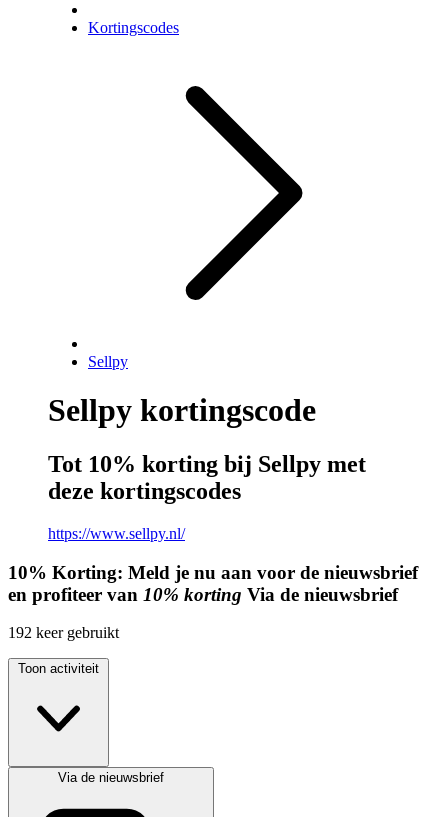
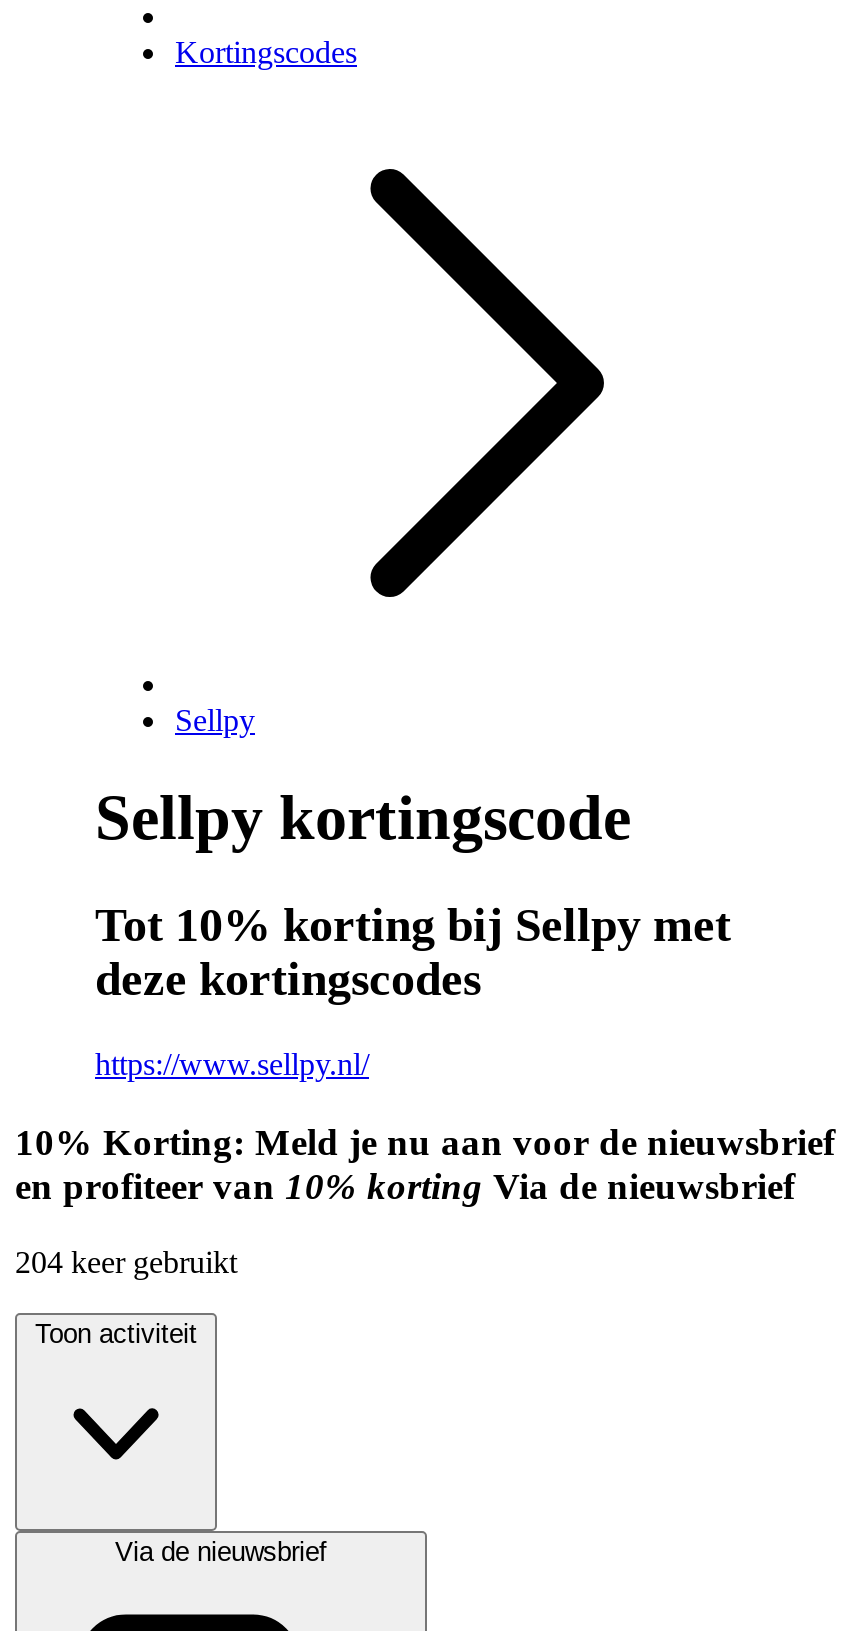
- 192 keer gebruikt
+ 204 keer gebruikt
